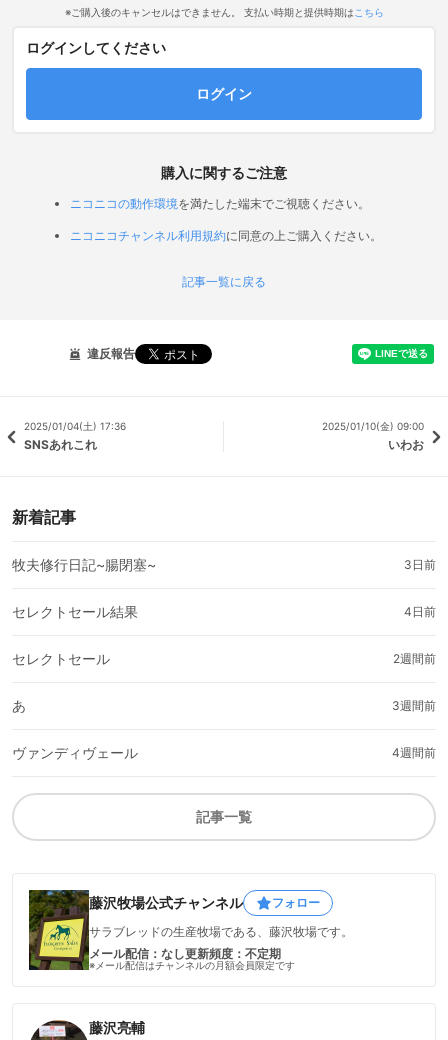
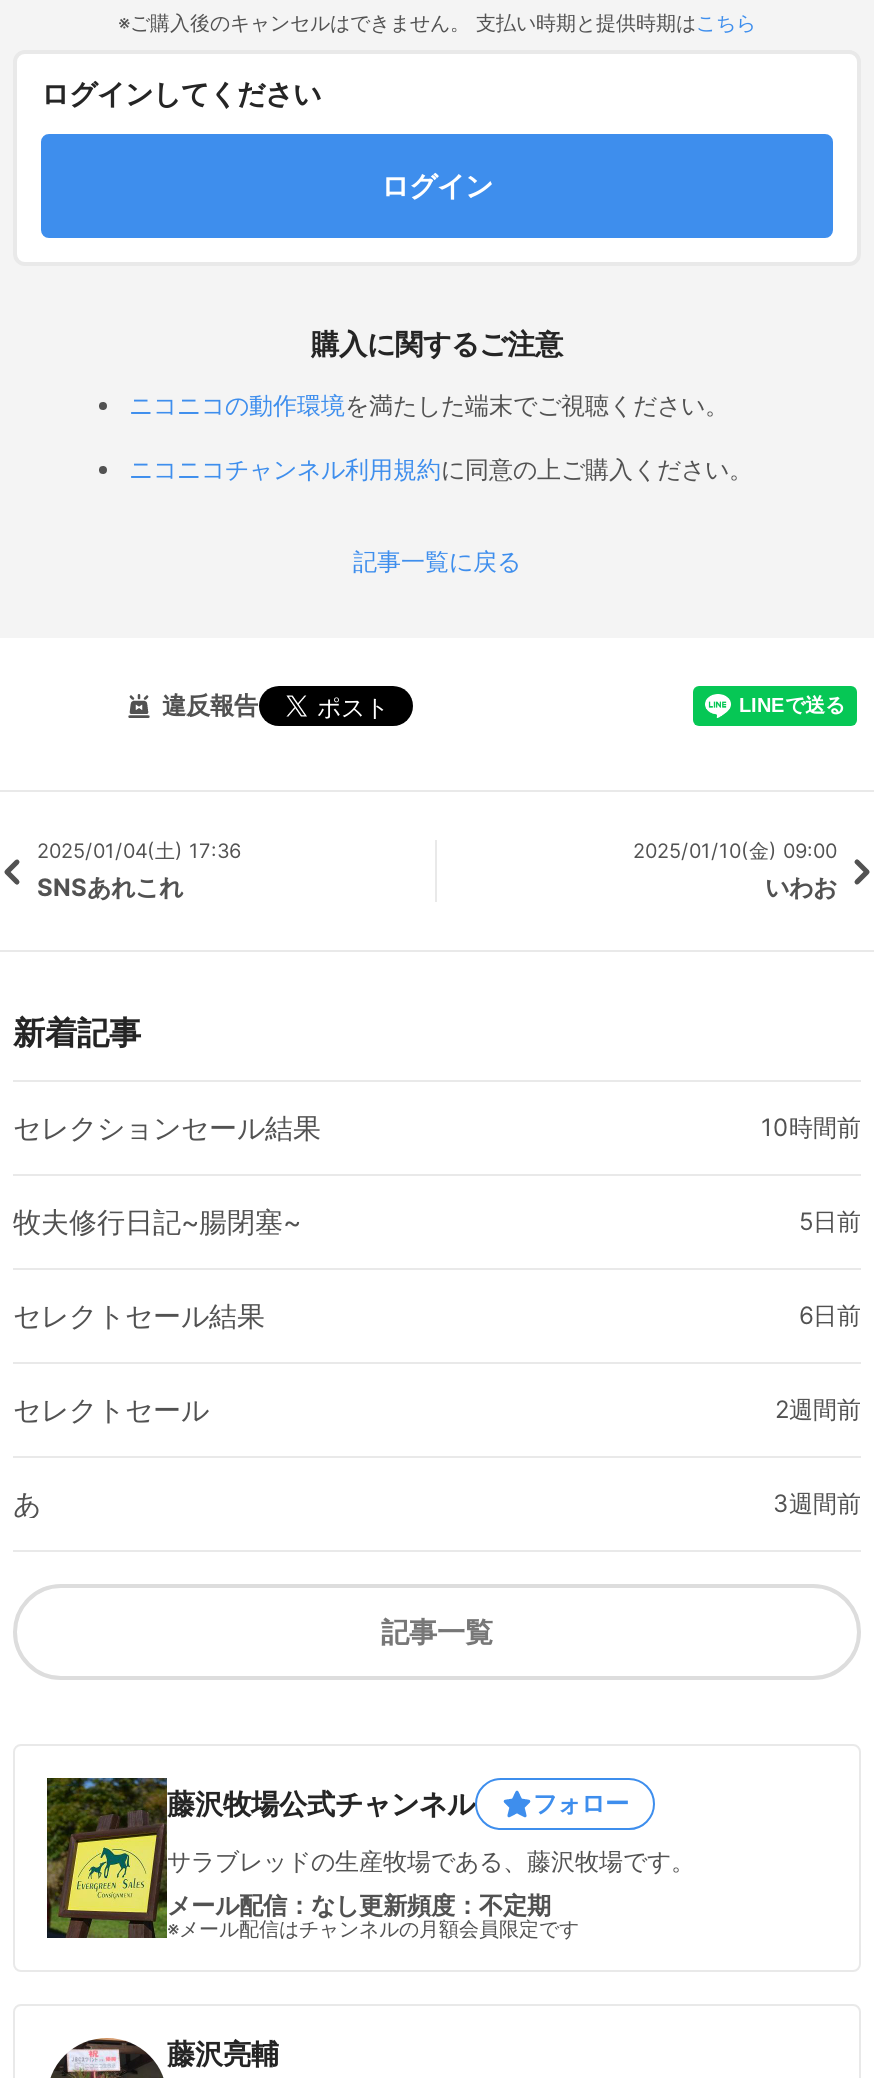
+ セレクションセール結果
+ 10時間前

moved down: 牧夫修行日記~腸閉塞~

- 3日前
+ 5日前

moved down: セレクトセール結果

- 4日前
+ 6日前

moved down: セレクトセール | 2週間前 | あ | 3週間前

- ヴァンディヴェール
- 4週間前
